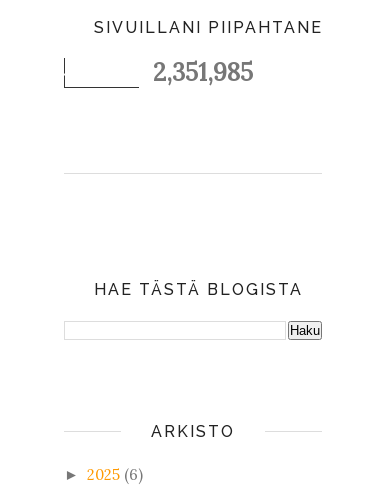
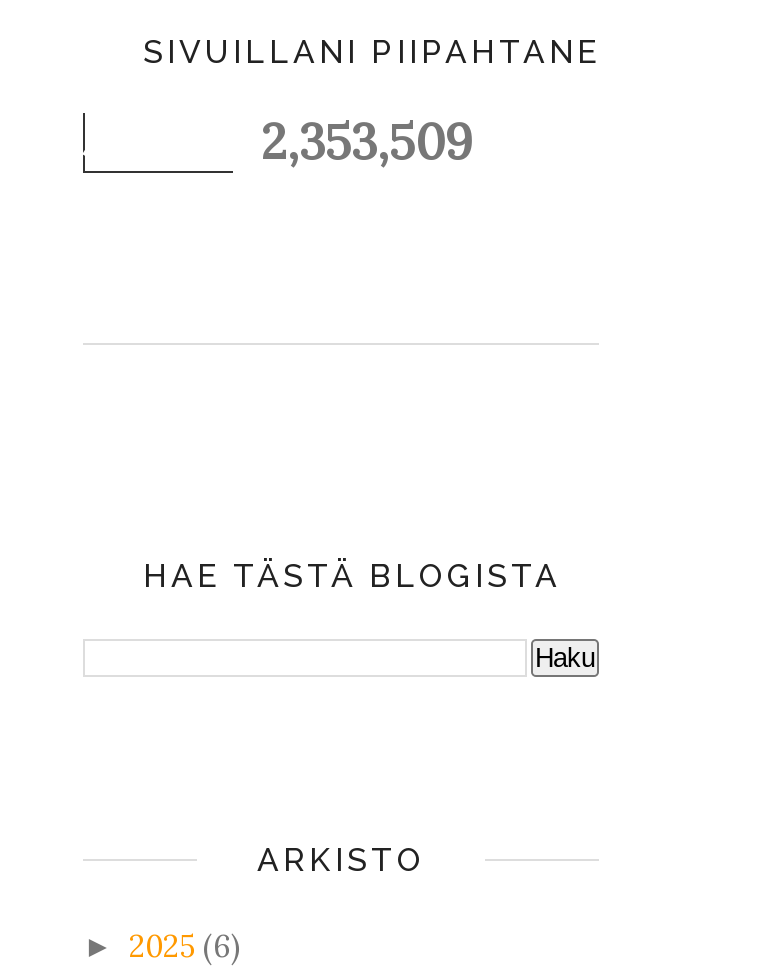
- 2,351,985
+ 2,353,509
